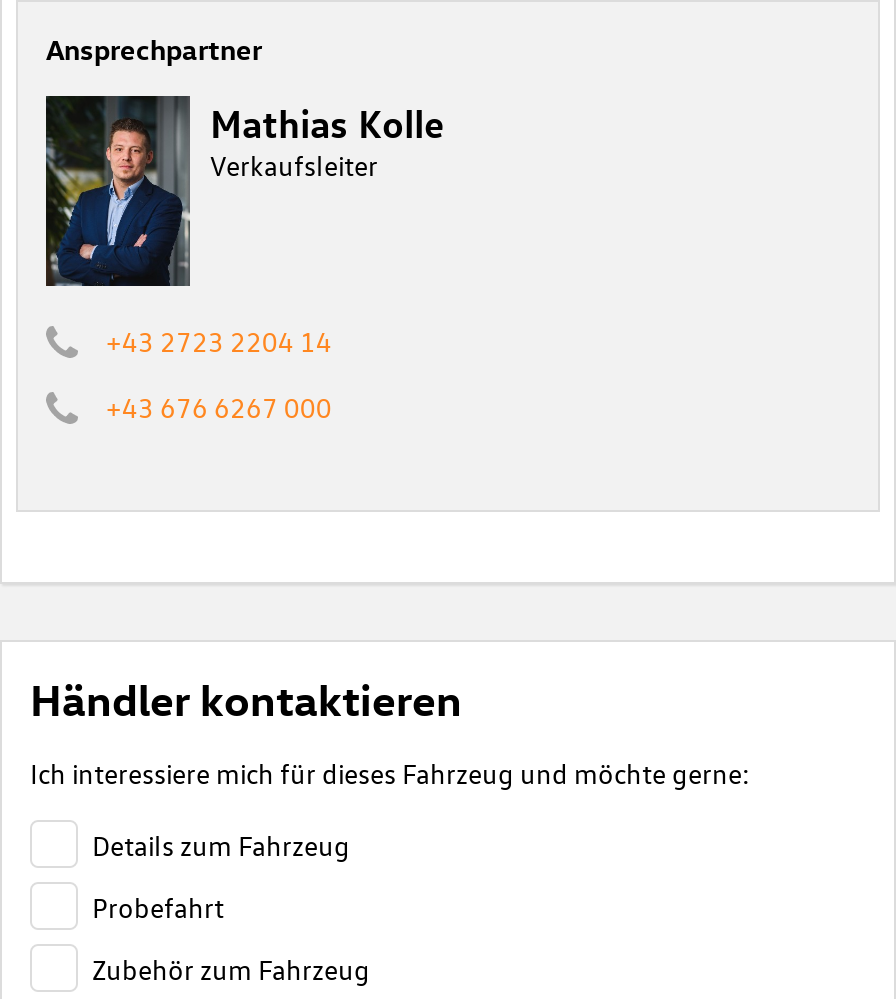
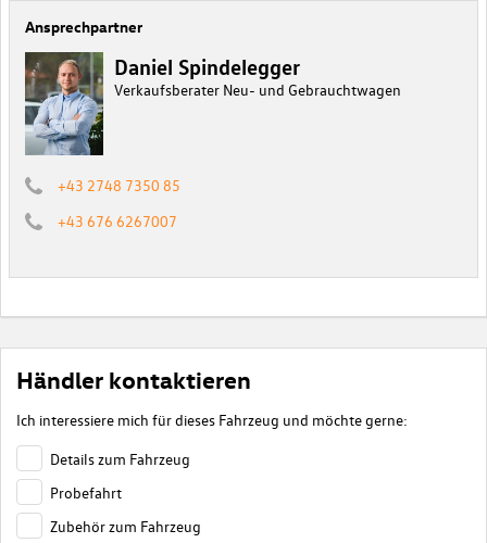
- [image]
- Mathias Kolle
- Verkaufsleiter
+ [image]
+ Daniel Spindelegger
+ Verkaufsberater Neu- und Gebrauchtwagen

- +43 2723 2204 14
+ +43 2748 7350 85

- +43 676 6267 000
+ +43 676 6267007
